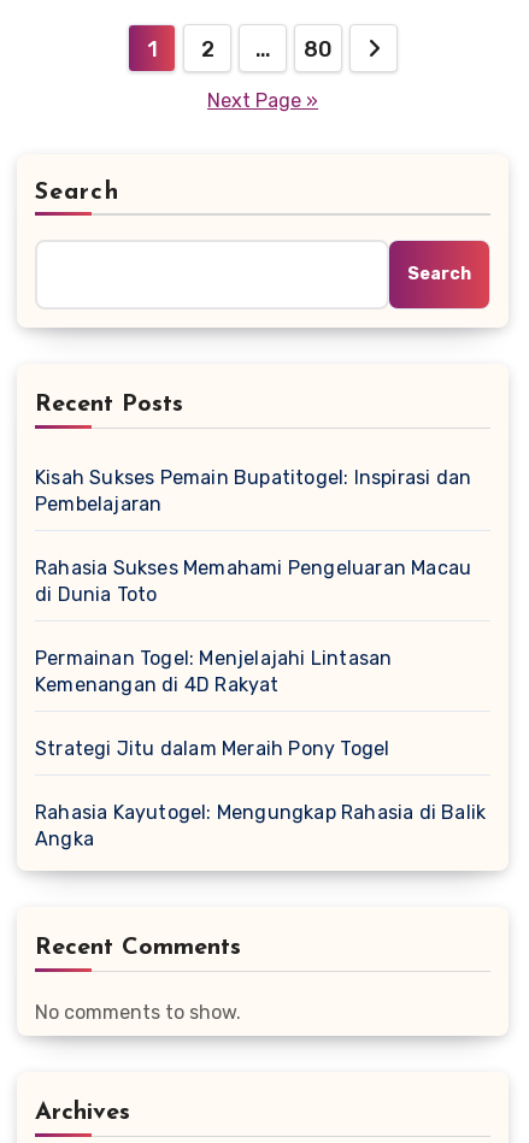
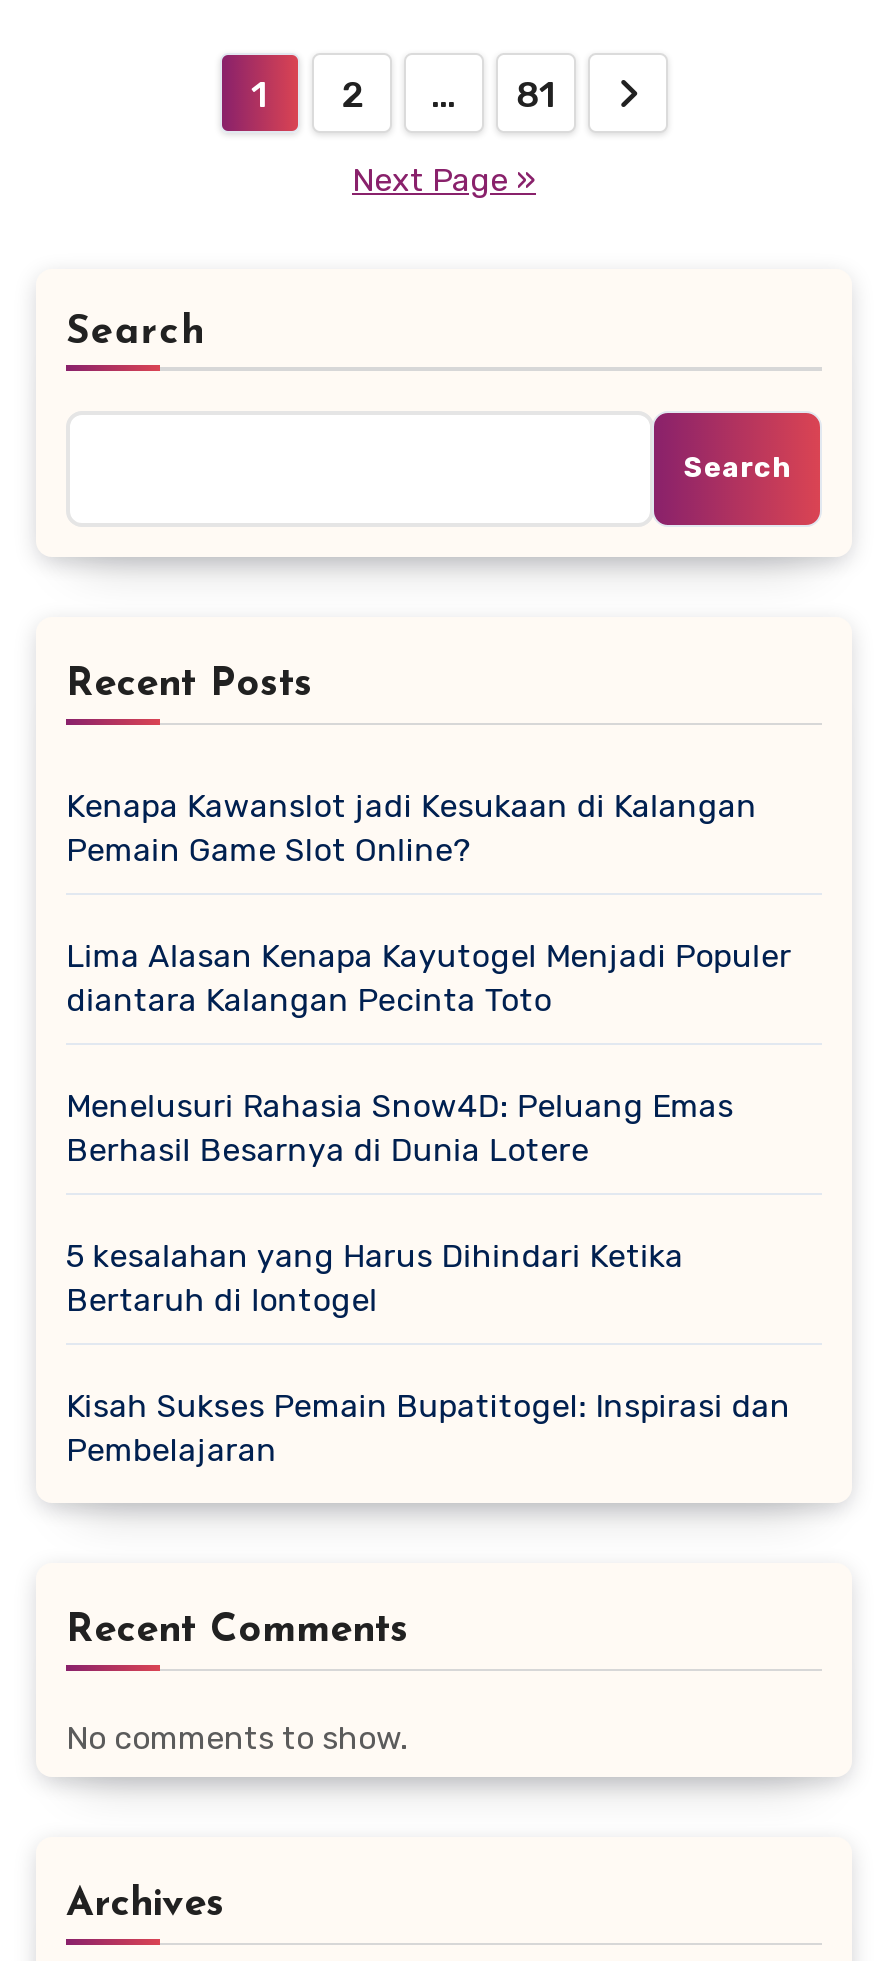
- 80
+ 81

+ Kenapa Kawanslot jadi Kesukaan di Kalangan
+ Pemain Game Slot Online?
+ Lima Alasan Kenapa Kayutogel Menjadi Populer
+ diantara Kalangan Pecinta Toto
+ Menelusuri Rahasia Snow4D: Peluang Emas
+ Berhasil Besarnya di Dunia Lotere
+ 5 kesalahan yang Harus Dihindari Ketika
+ Bertaruh di Iontogel

moved down: Kisah Sukses Pemain Bupatitogel: Inspirasi dan | Pembelajaran

- Rahasia Sukses Memahami Pengeluaran Macau
- di Dunia Toto
- Permainan Togel: Menjelajahi Lintasan
- Kemenangan di 4D Rakyat
- Strategi Jitu dalam Meraih Pony Togel
- Rahasia Kayutogel: Mengungkap Rahasia di Balik
- Angka
